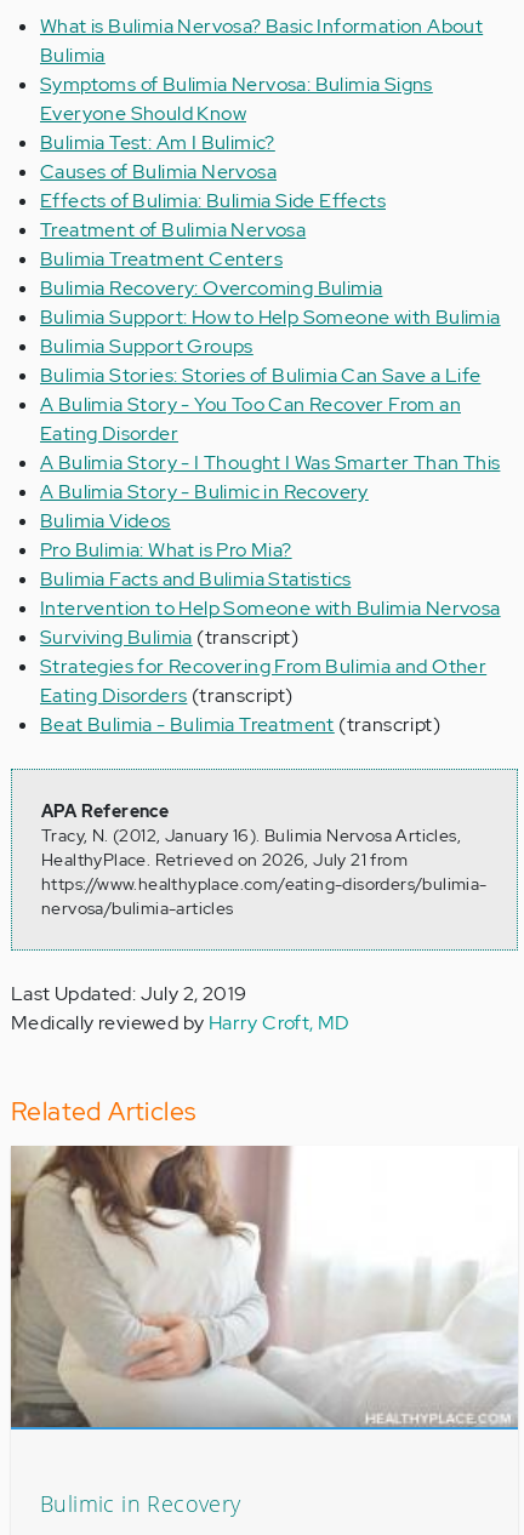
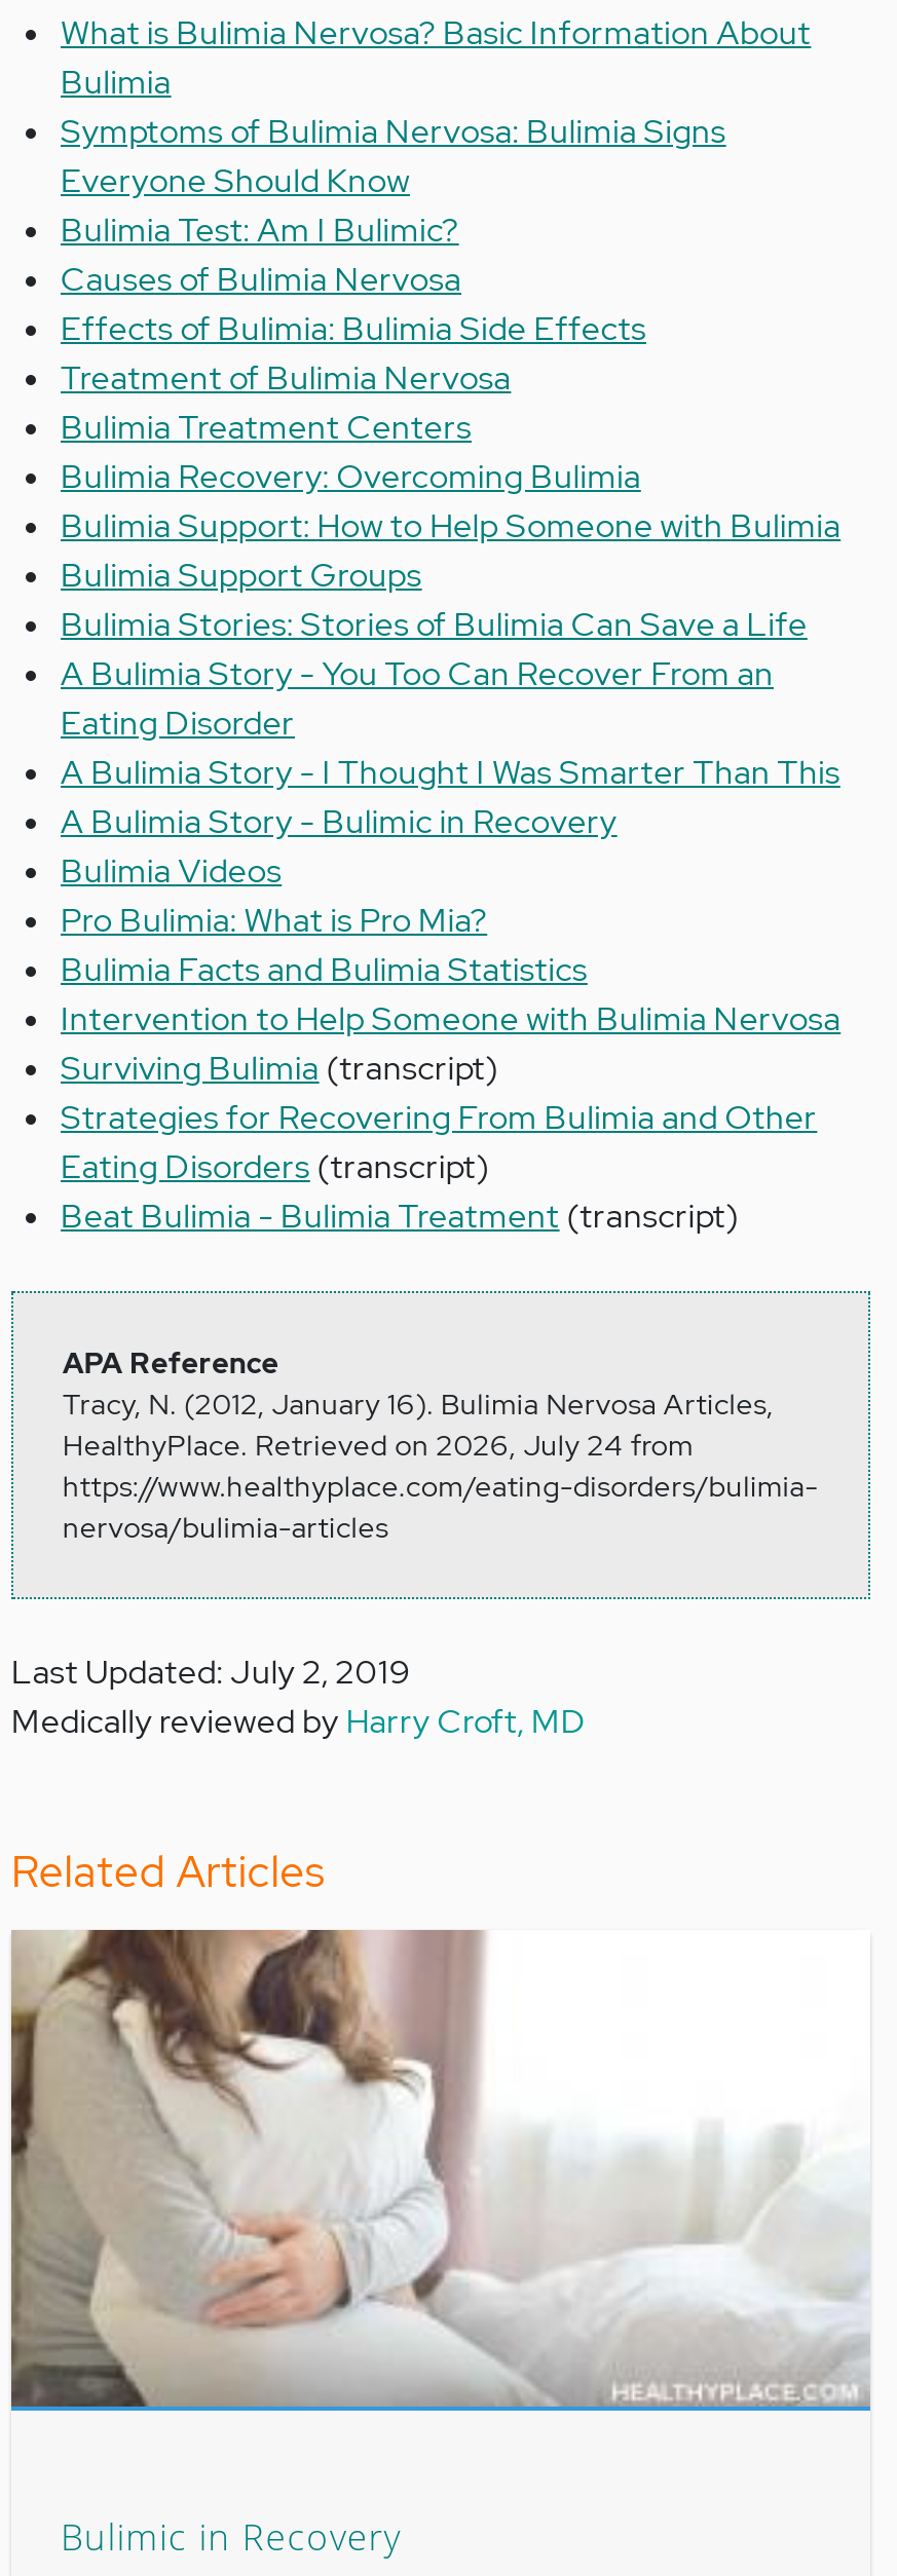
- HealthyPlace. Retrieved on 2026, July 21 from
+ HealthyPlace. Retrieved on 2026, July 24 from
